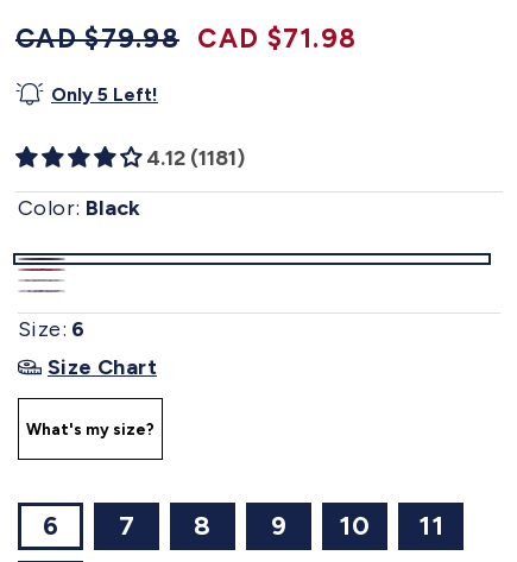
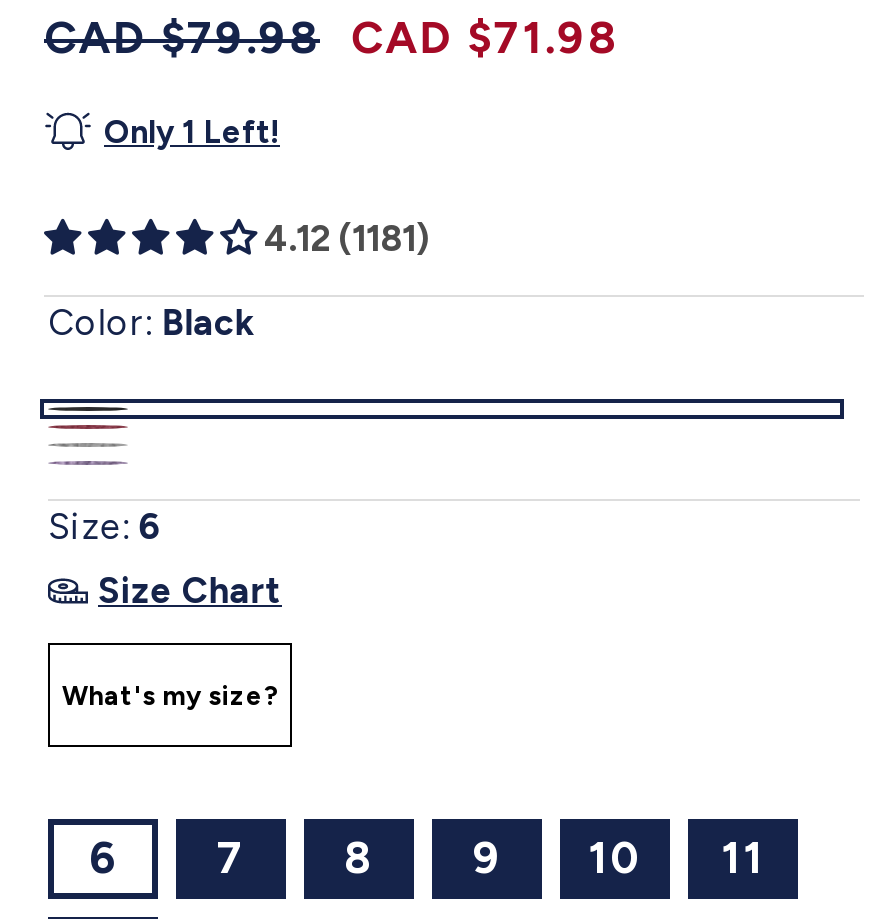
- Only 5 Left!
+ Only 1 Left!
